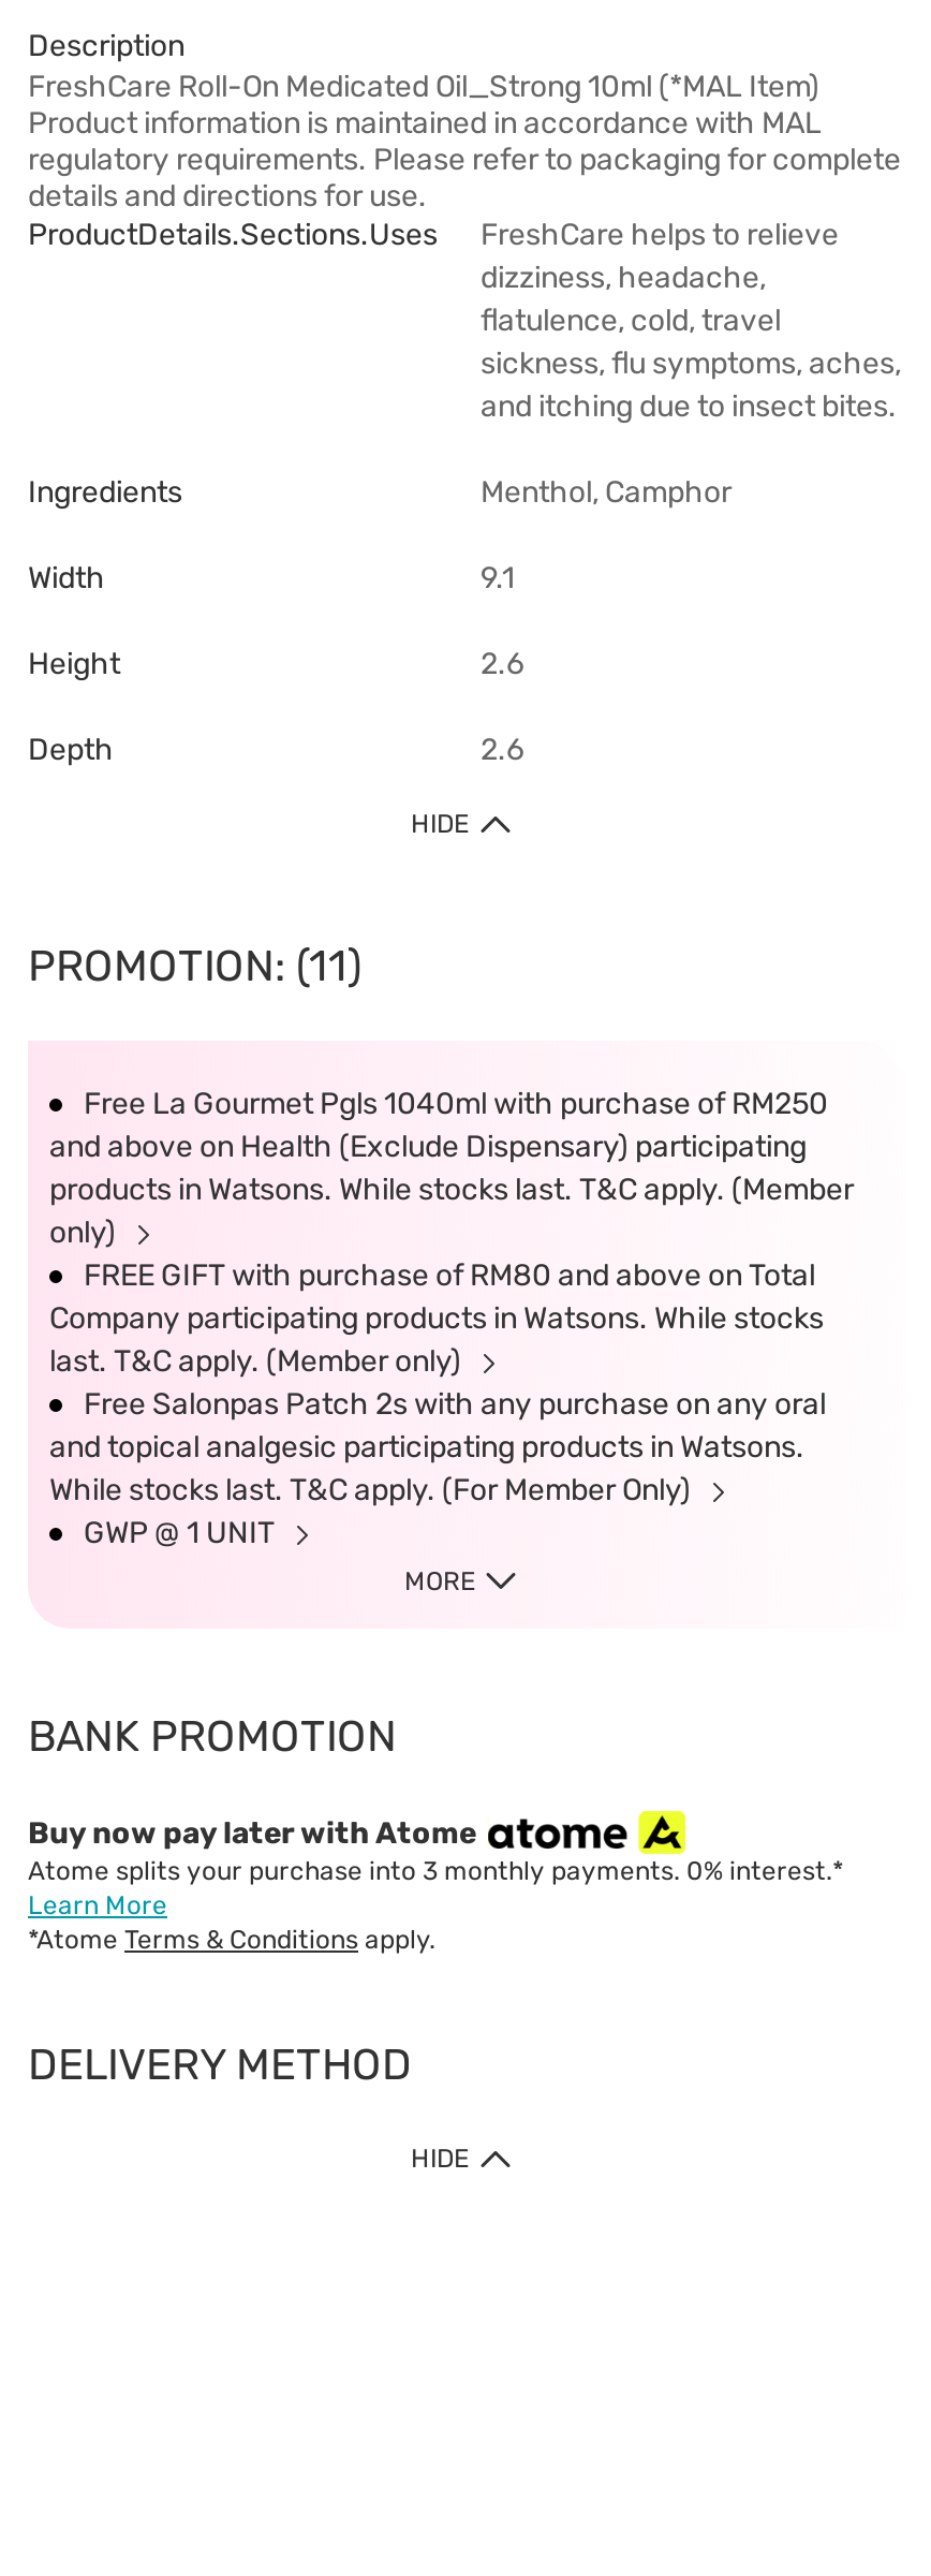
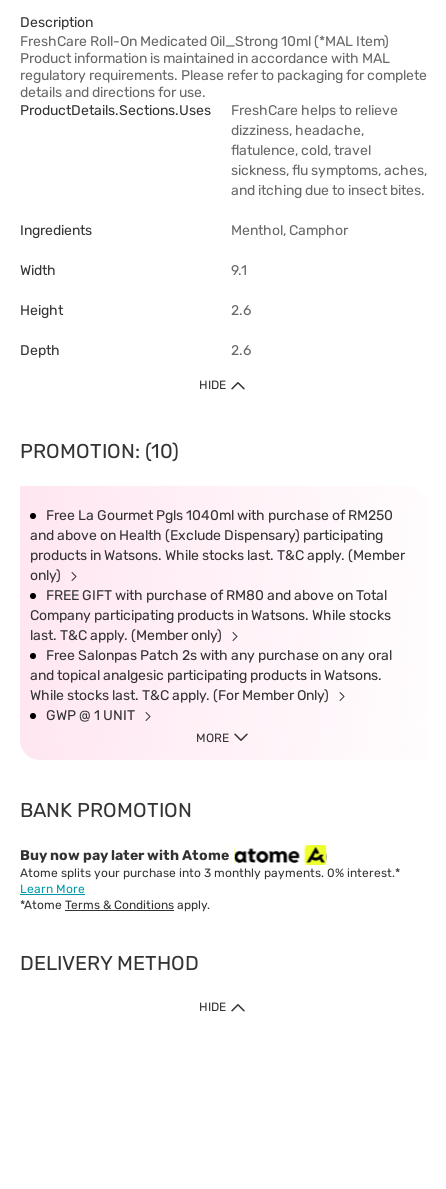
- PROMOTION: (11)
+ PROMOTION: (10)
